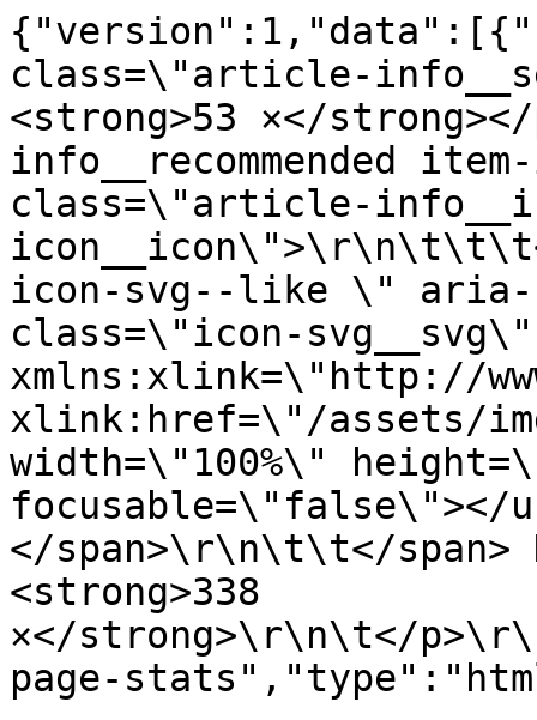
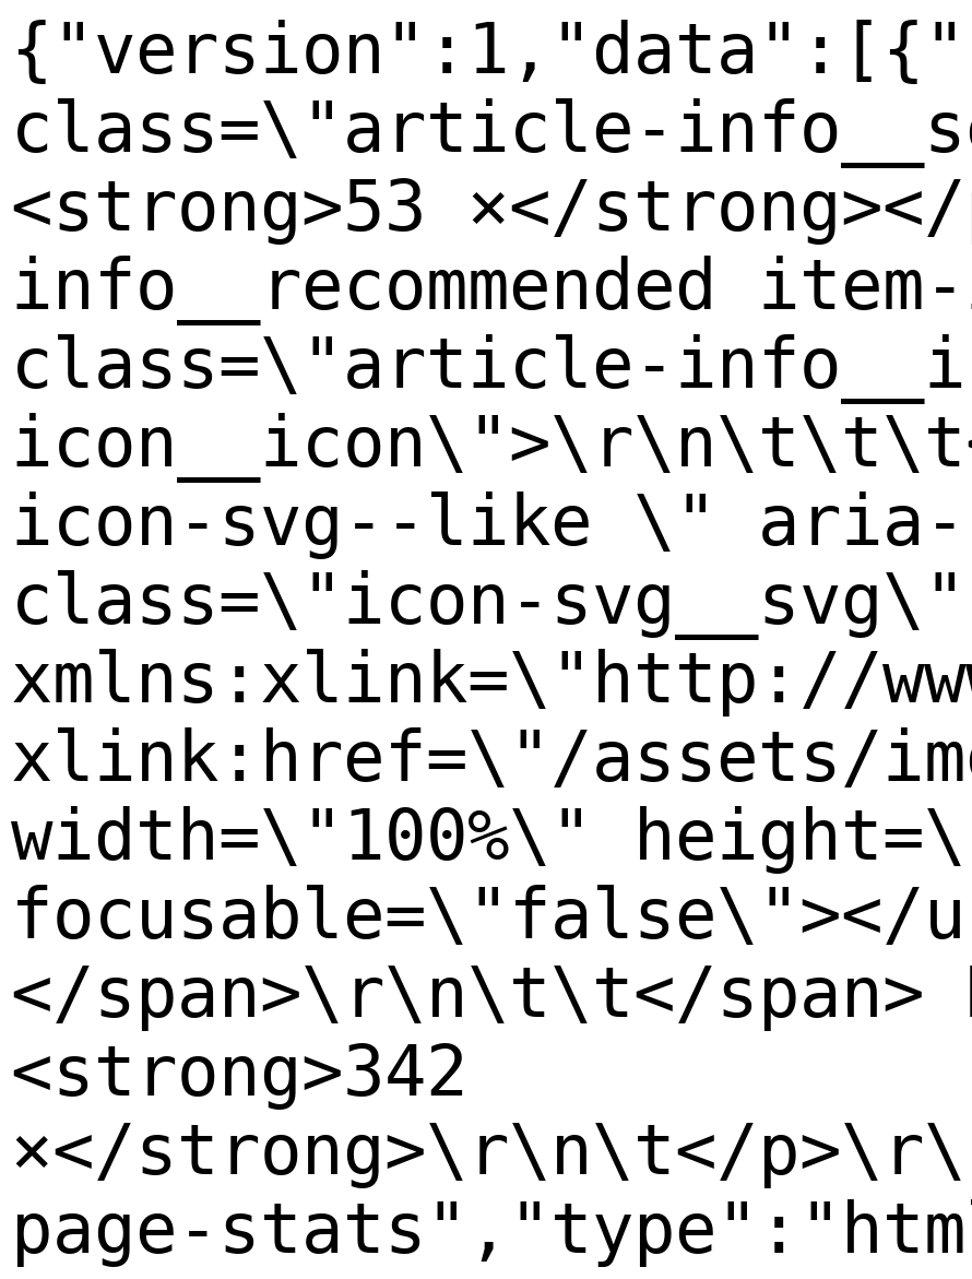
- <strong>338
+ <strong>342
